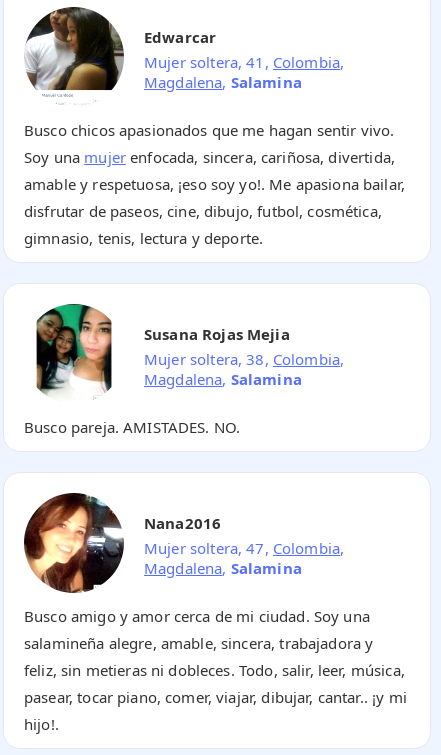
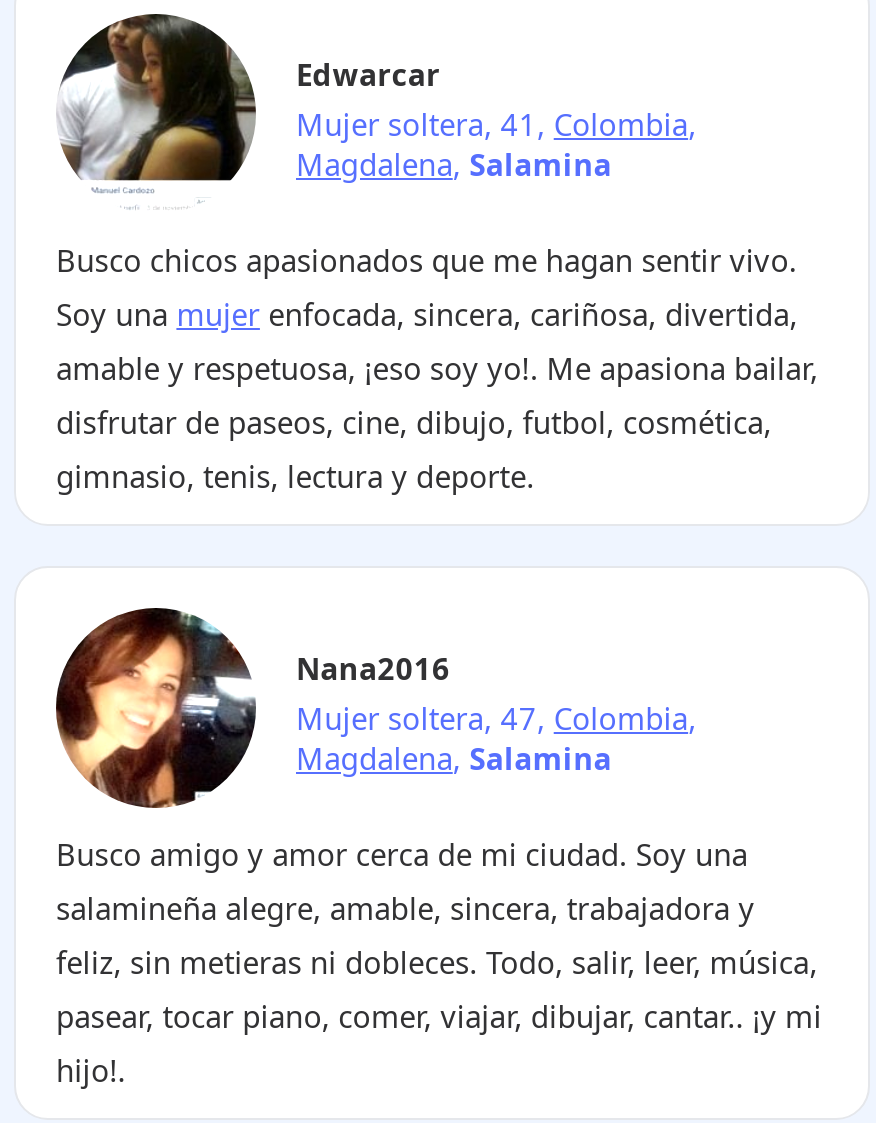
- [image]
- Susana Rojas Mejia
- Mujer soltera, 38, Colombia,
- Magdalena, Salamina
- Busco pareja. AMISTADES. NO.
